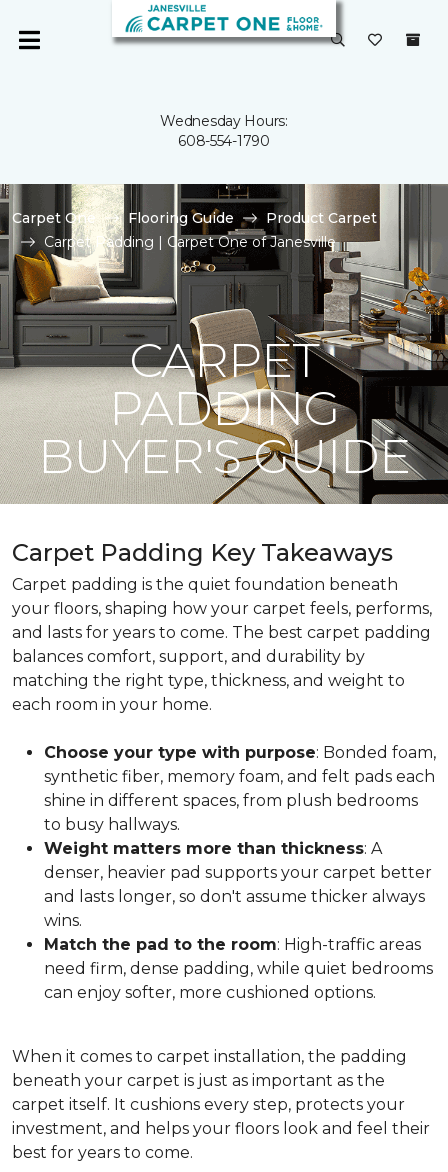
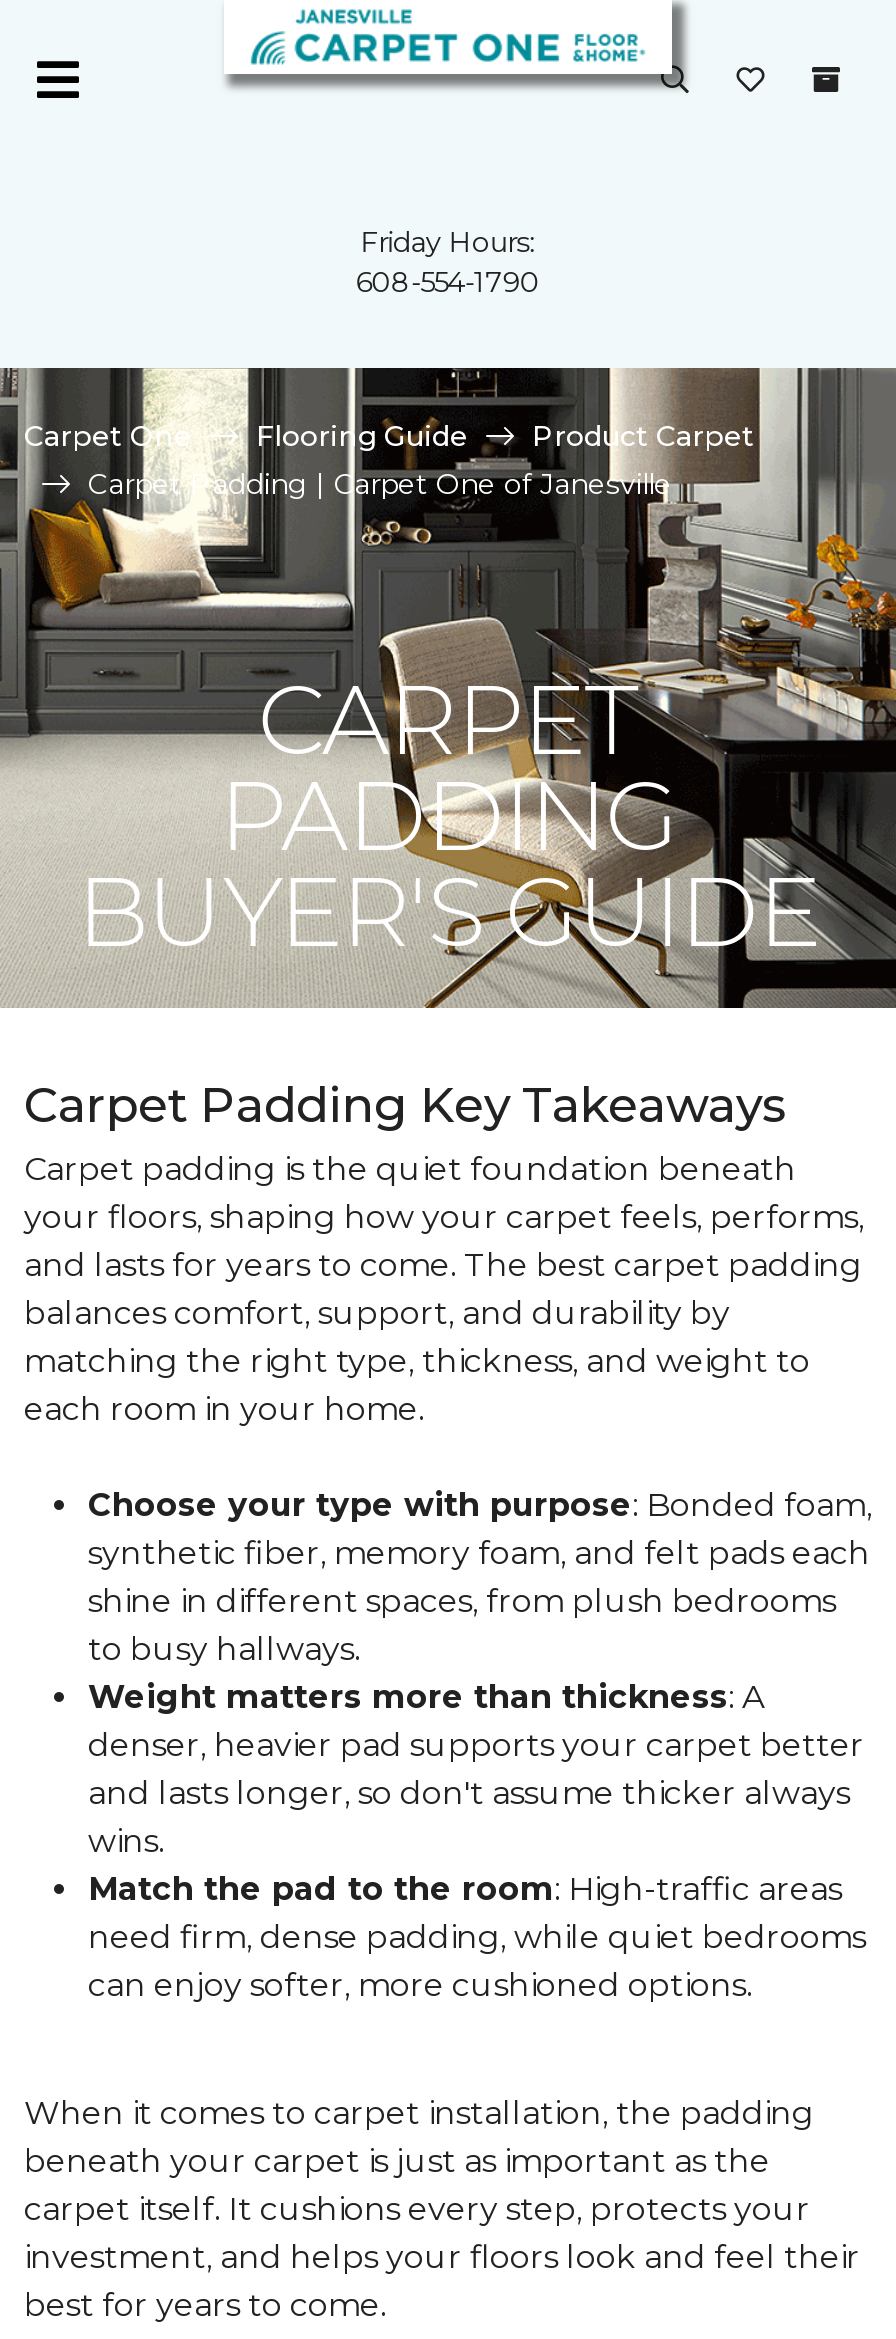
- Wednesday Hours:
+ Friday Hours:
